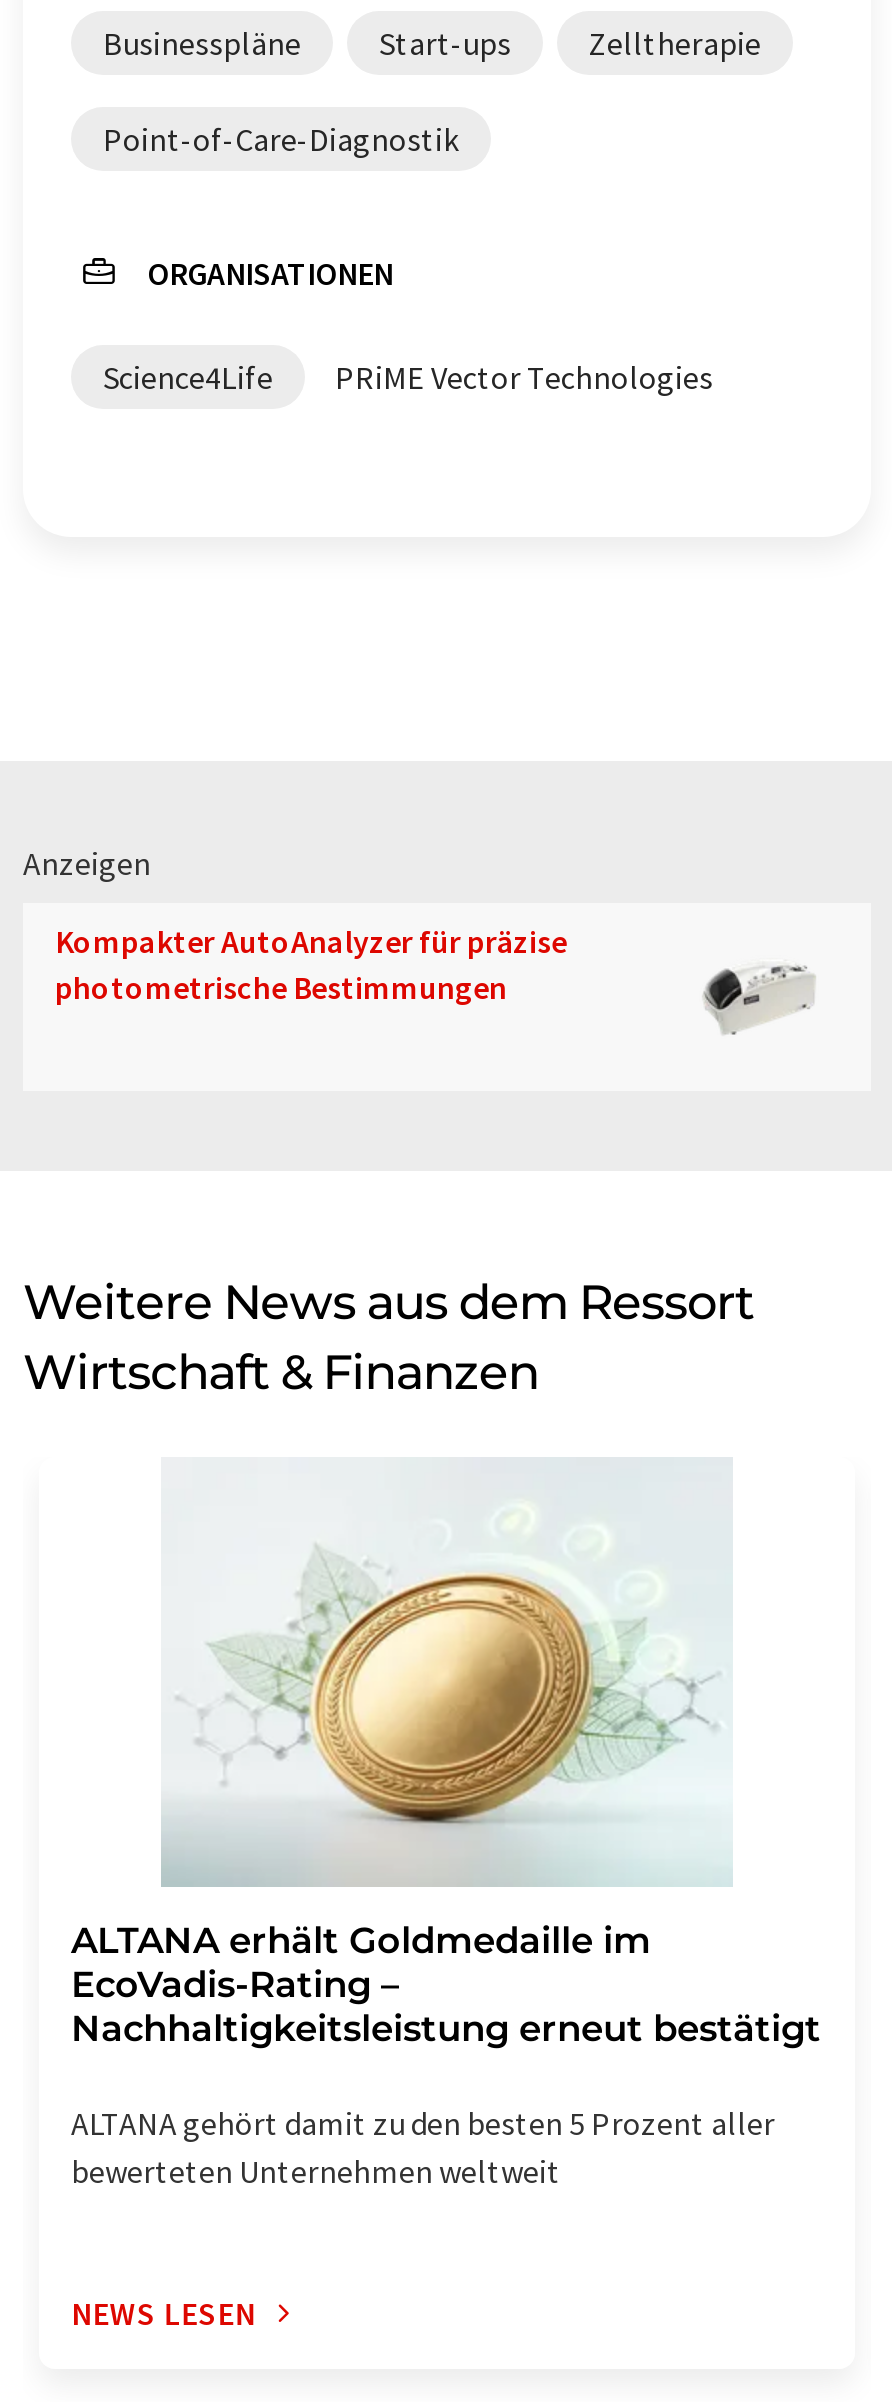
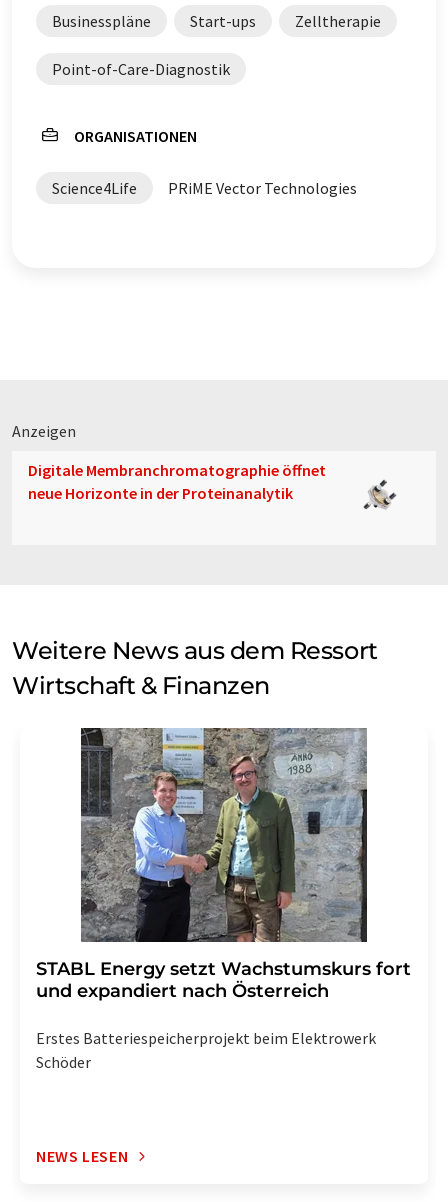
- Kompakter AutoAnalyzer für präzise
- photometrische Bestimmungen
+ Digitale Membranchromatographie öffnet
+ neue Horizonte in der Proteinanalytik

- [image]
+ [image]

- [image]
- ALTANA erhält Goldmedaille im
- EcoVadis-Rating –
- Nachhaltigkeitsleistung erneut bestätigt
+ [image]
+ STABL Energy setzt Wachstumskurs fort
+ und expandiert nach Österreich

- ALTANA gehört damit zu den besten 5 Prozent aller
- bewerteten Unternehmen weltweit
+ Erstes Batteriespeicherprojekt beim Elektrowerk
+ Schöder
